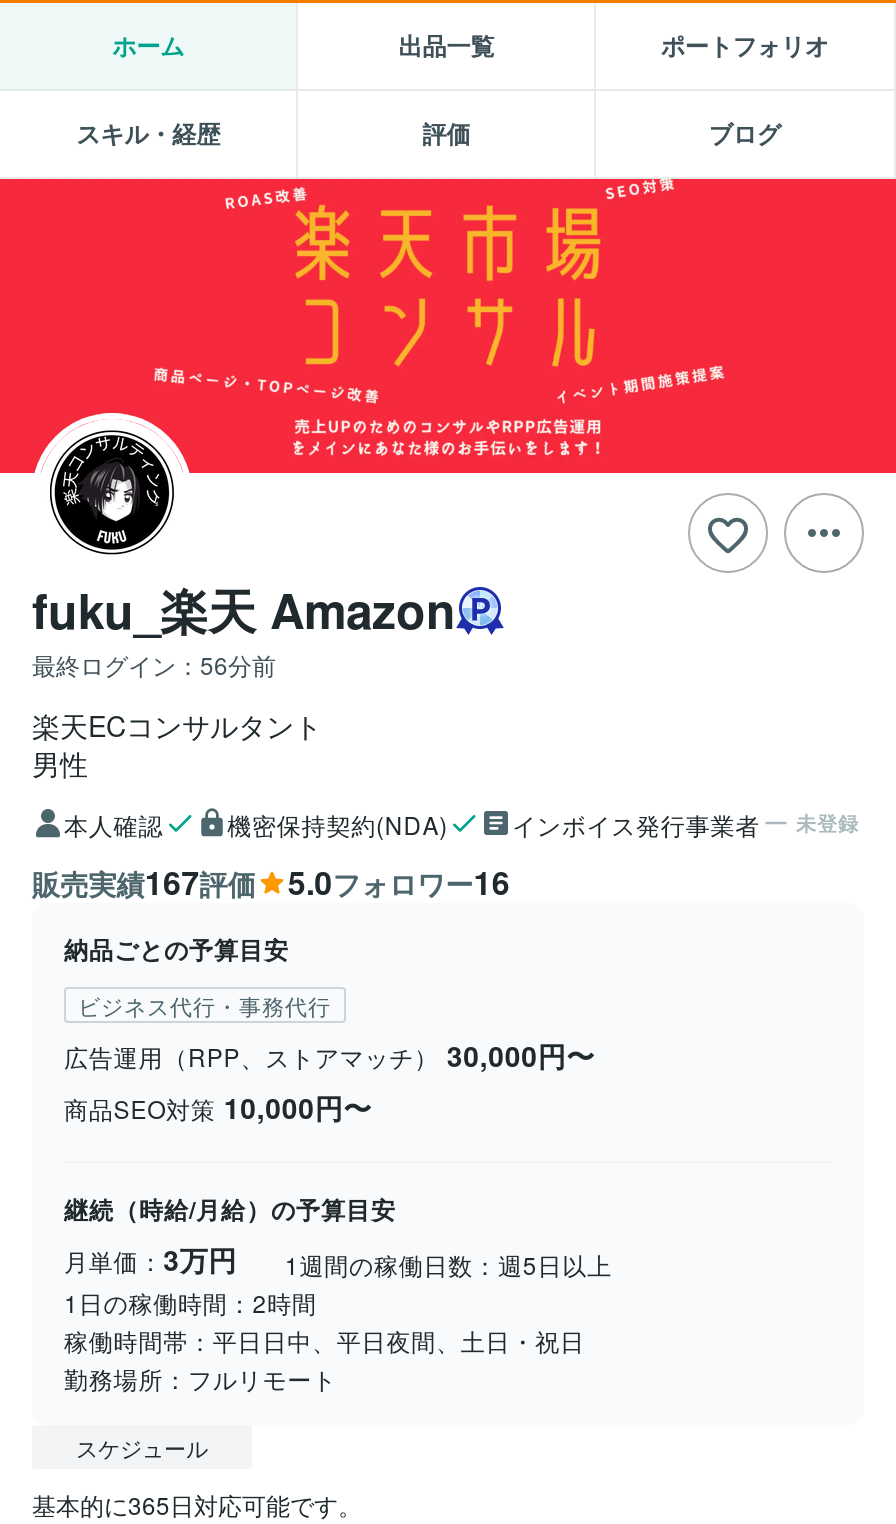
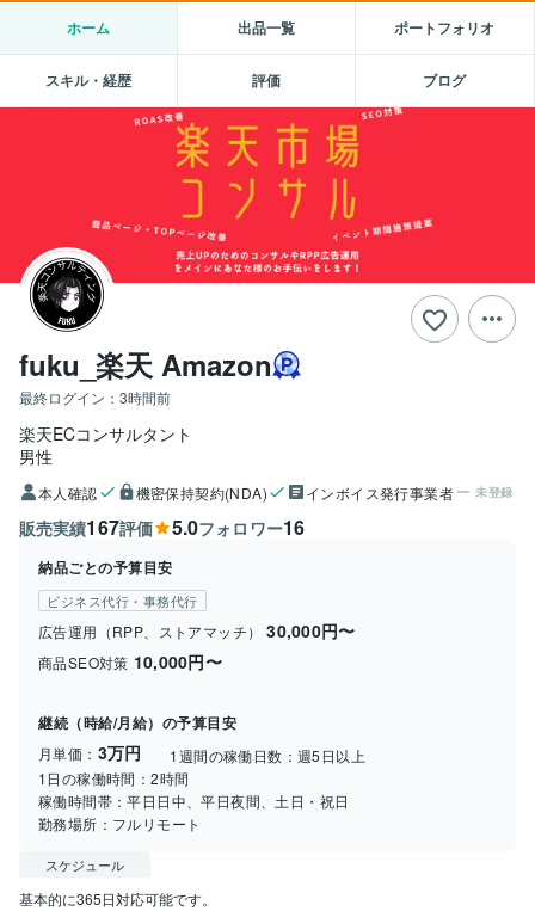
- 最終ログイン：56分前
+ 最終ログイン：3時間前
